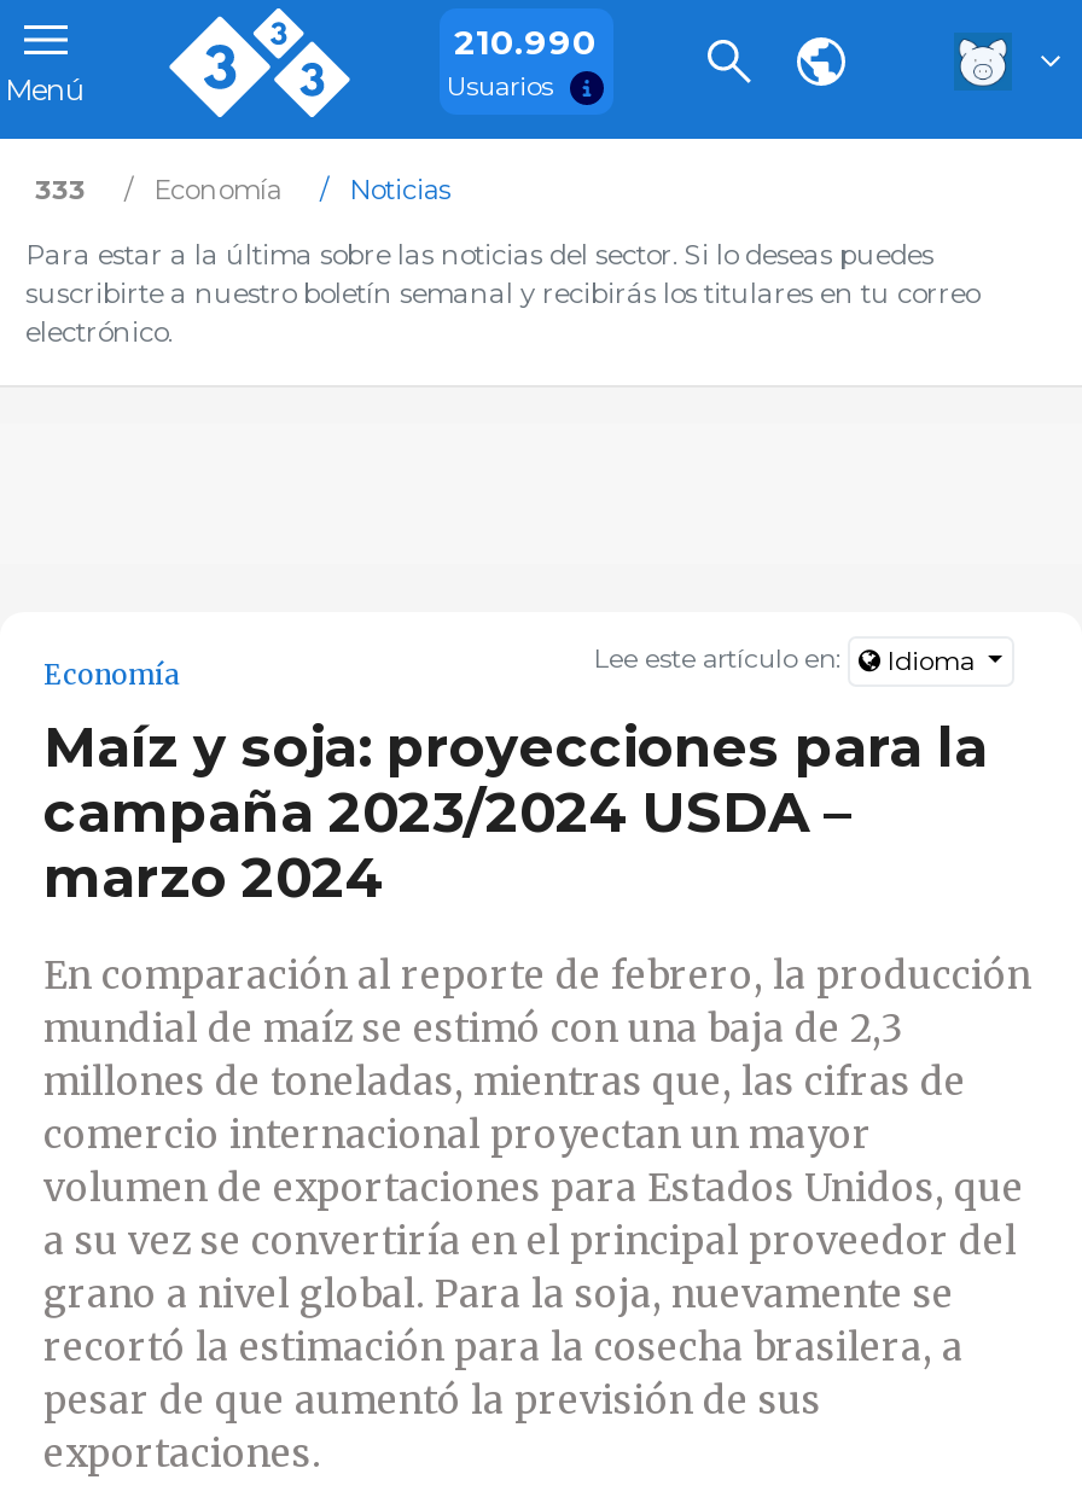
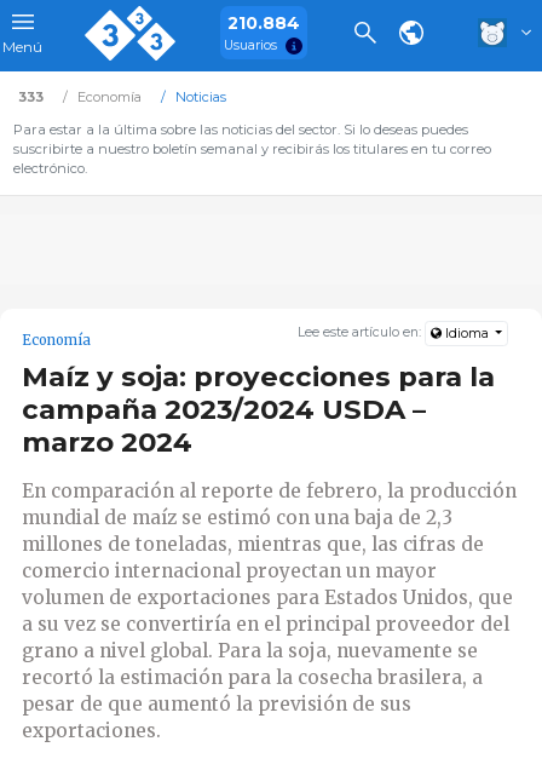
- 210.990
+ 210.884
